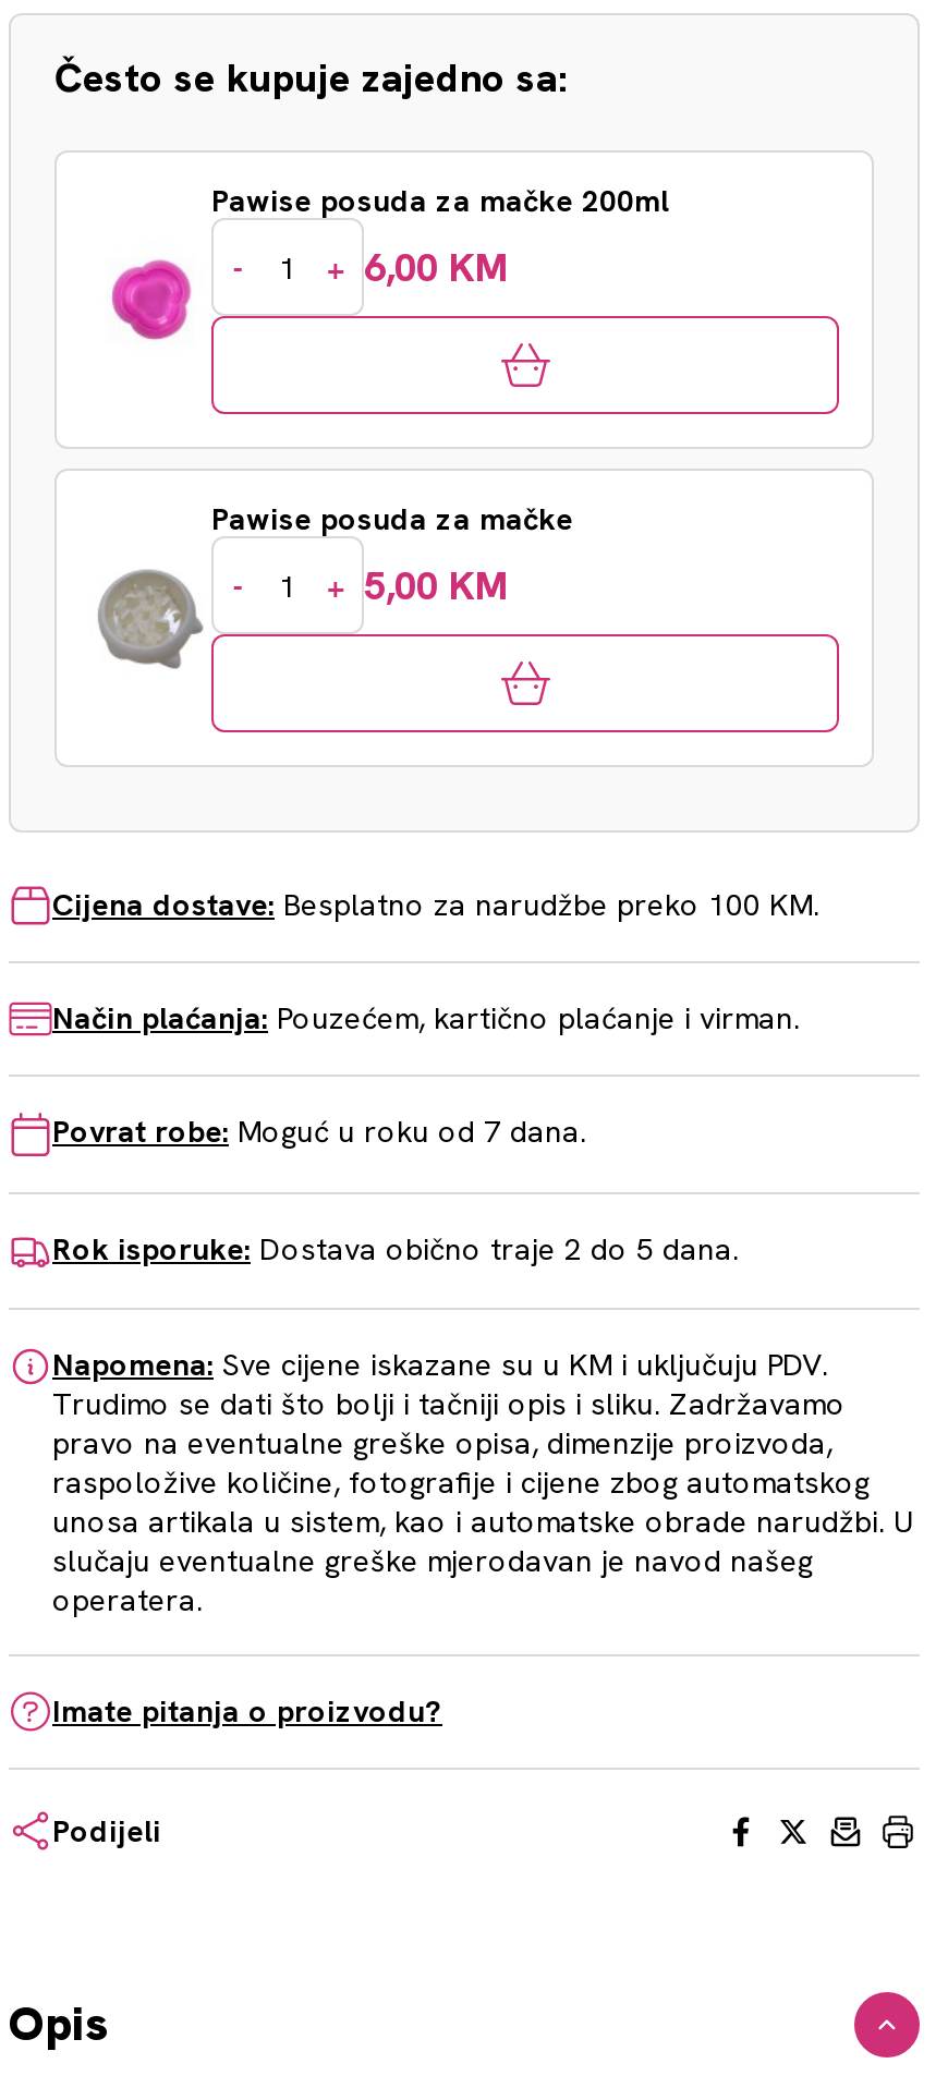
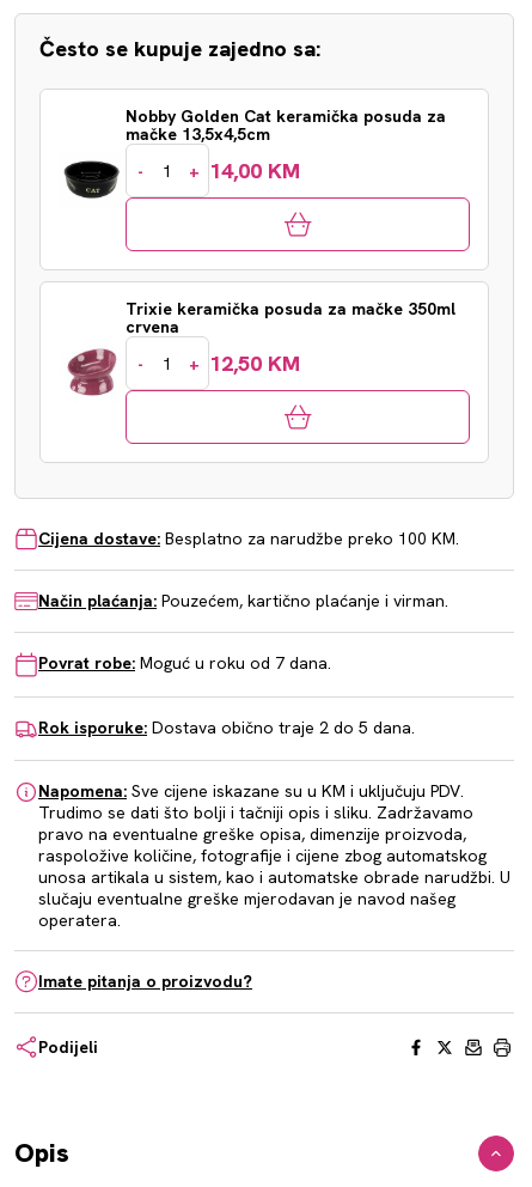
- Pawise posuda za mačke 200ml
+ Nobby Golden Cat keramička posuda za
+ mačke 13,5x4,5cm

- + 6,00 KM
+ + 14,00 KM

- [image]
+ [image]

- Pawise posuda za mačke
+ Trixie keramička posuda za mačke 350ml
+ crvena

- [image]
+ [image]

- + 5,00 KM
+ + 12,50 KM
